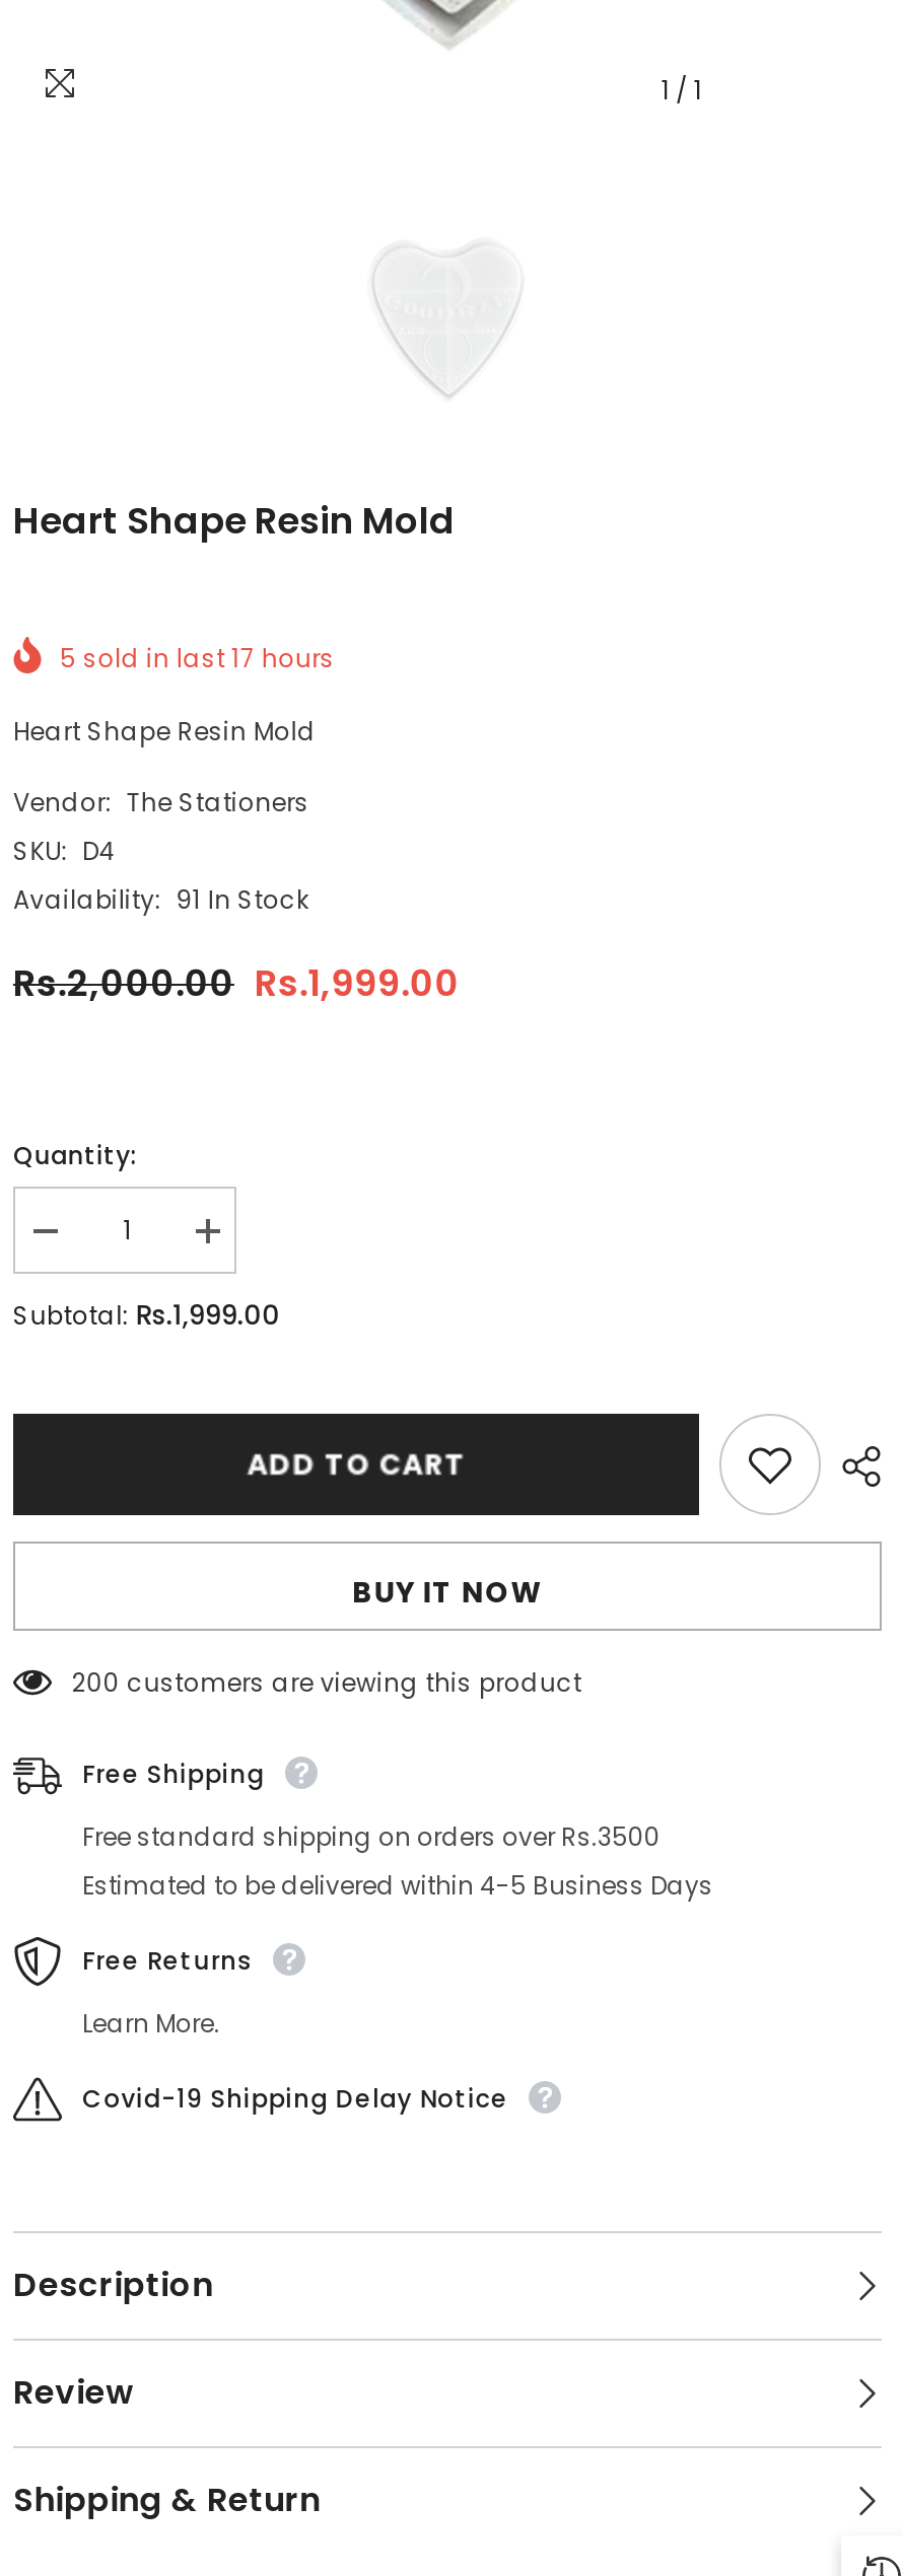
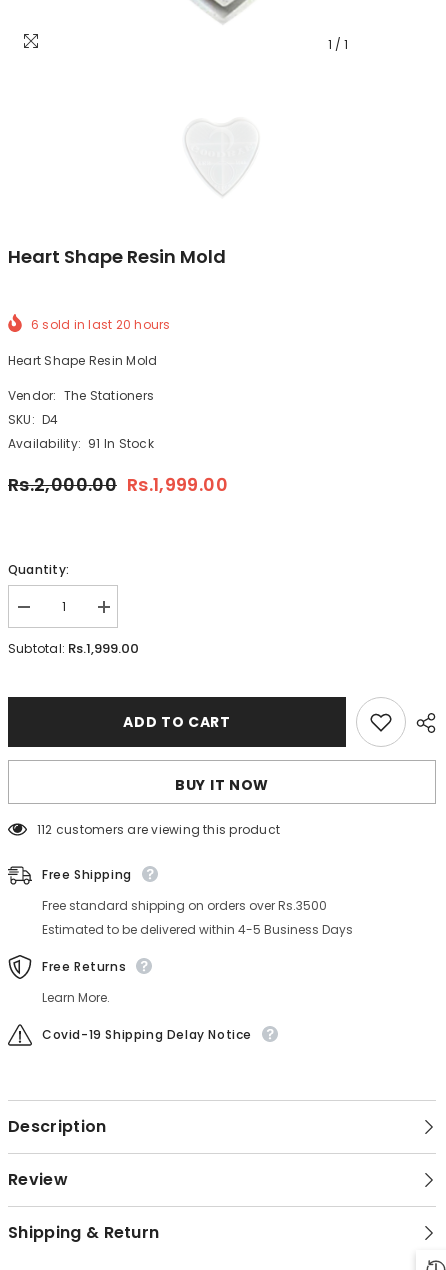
- 5 sold in last 17 hours
+ 6 sold in last 20 hours

- 200 customers are viewing this product
+ 112 customers are viewing this product
